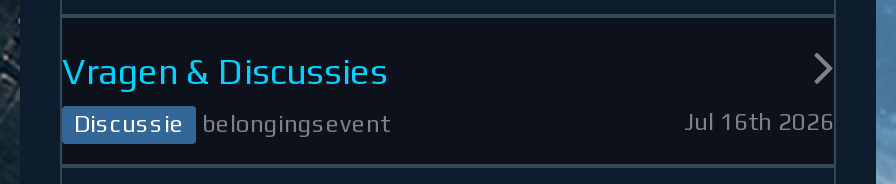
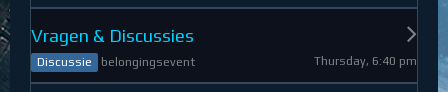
- Jul 16th 2026
+ Thursday, 6:40 pm
